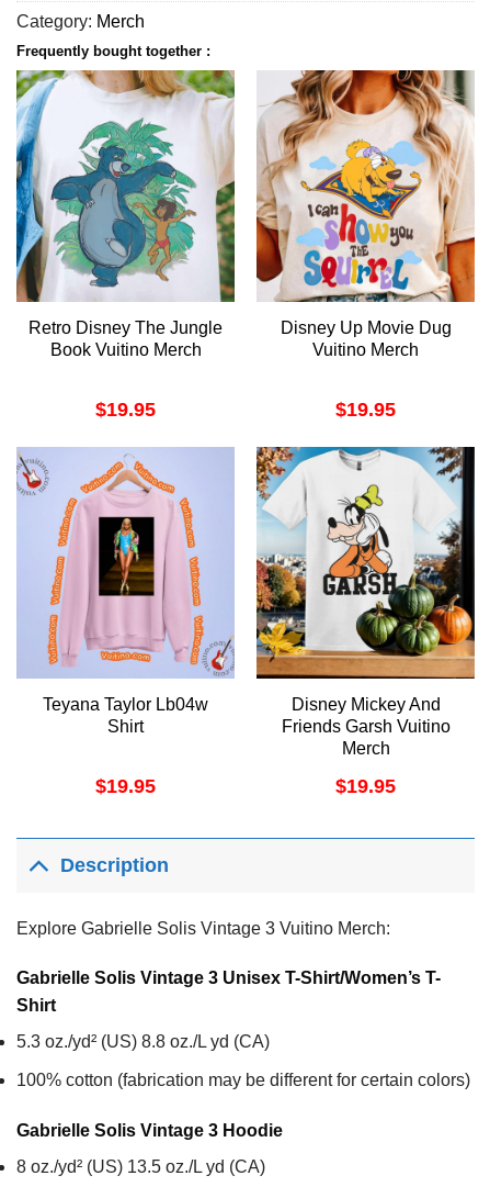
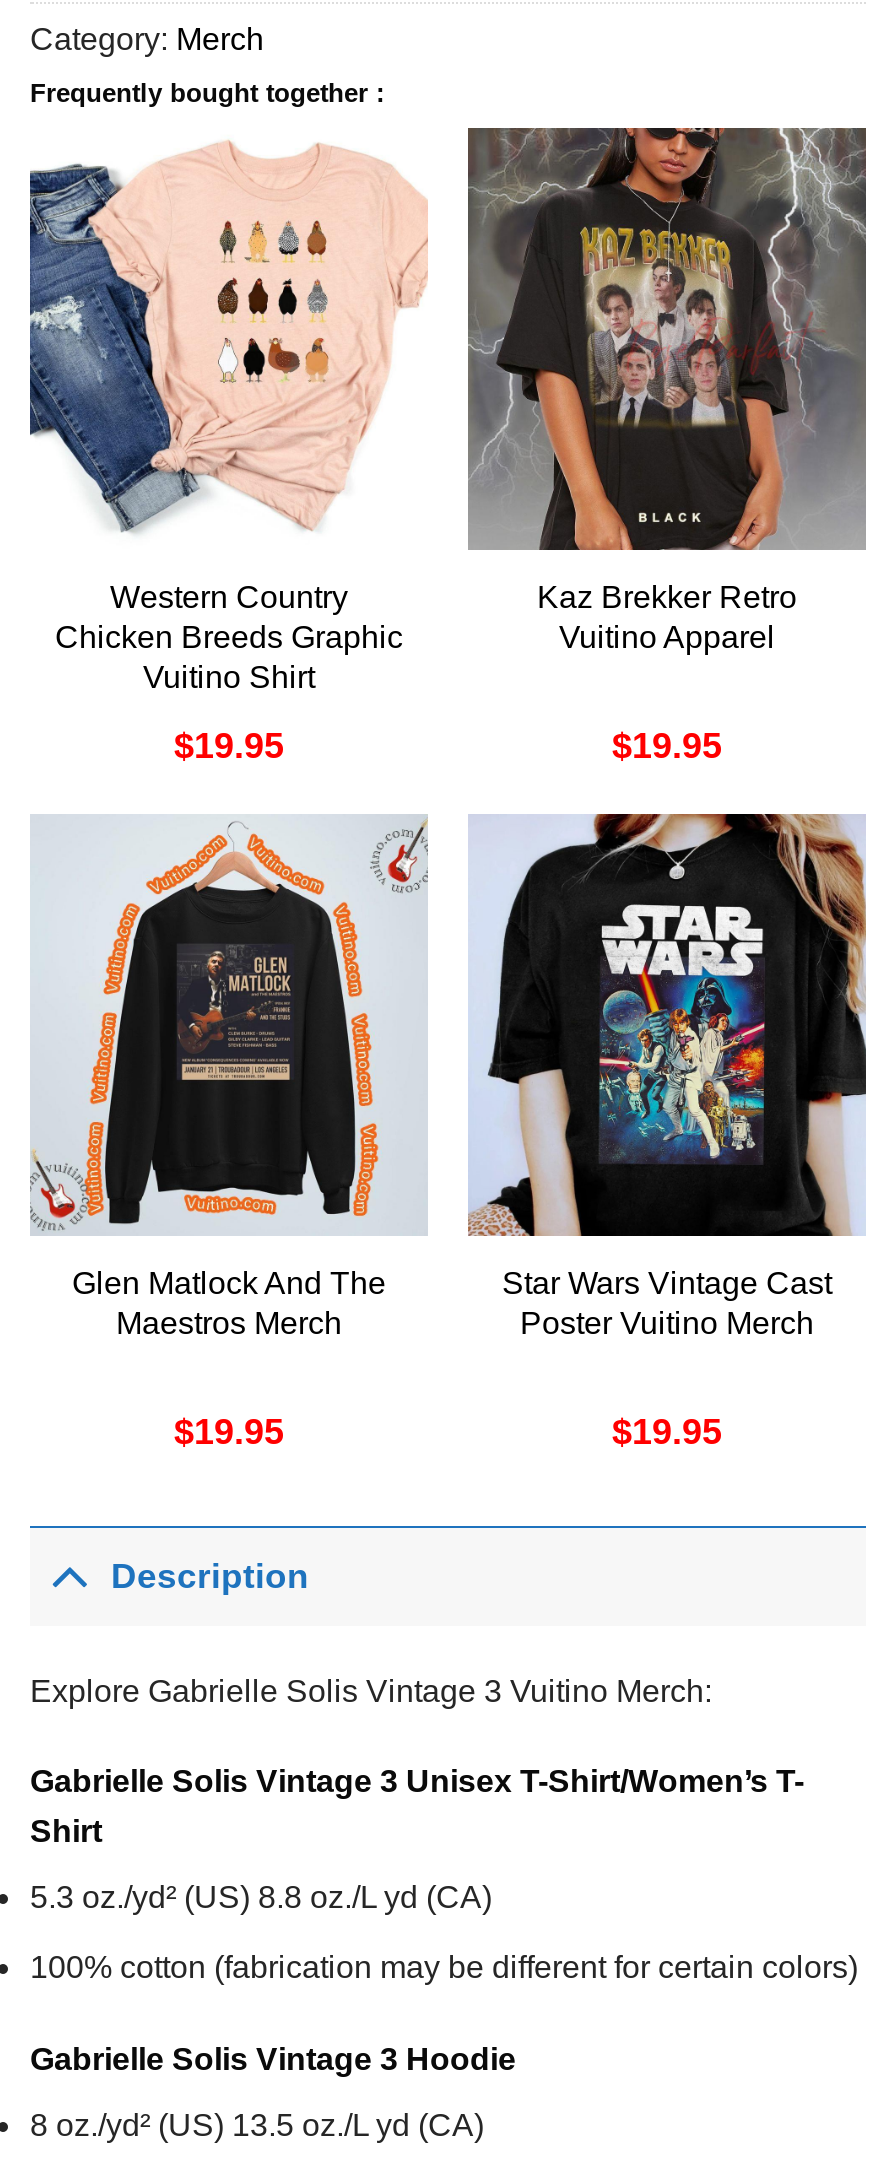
- [image]
- Retro Disney The Jungle
- Book Vuitino Merch
+ [image]
+ Western Country
+ Chicken Breeds Graphic
+ Vuitino Shirt

- [image]
- Disney Up Movie Dug
- Vuitino Merch
+ [image]
+ Kaz Brekker Retro
+ Vuitino Apparel

- [image]
- Teyana Taylor Lb04w
- Shirt
+ [image]
+ Glen Matlock And The
+ Maestros Merch

- [image]
- Disney Mickey And
- Friends Garsh Vuitino
- Merch
+ [image]
+ Star Wars Vintage Cast
+ Poster Vuitino Merch
